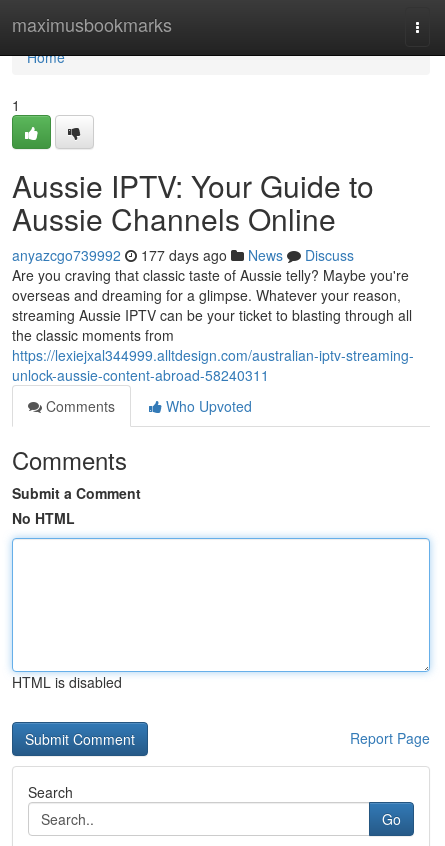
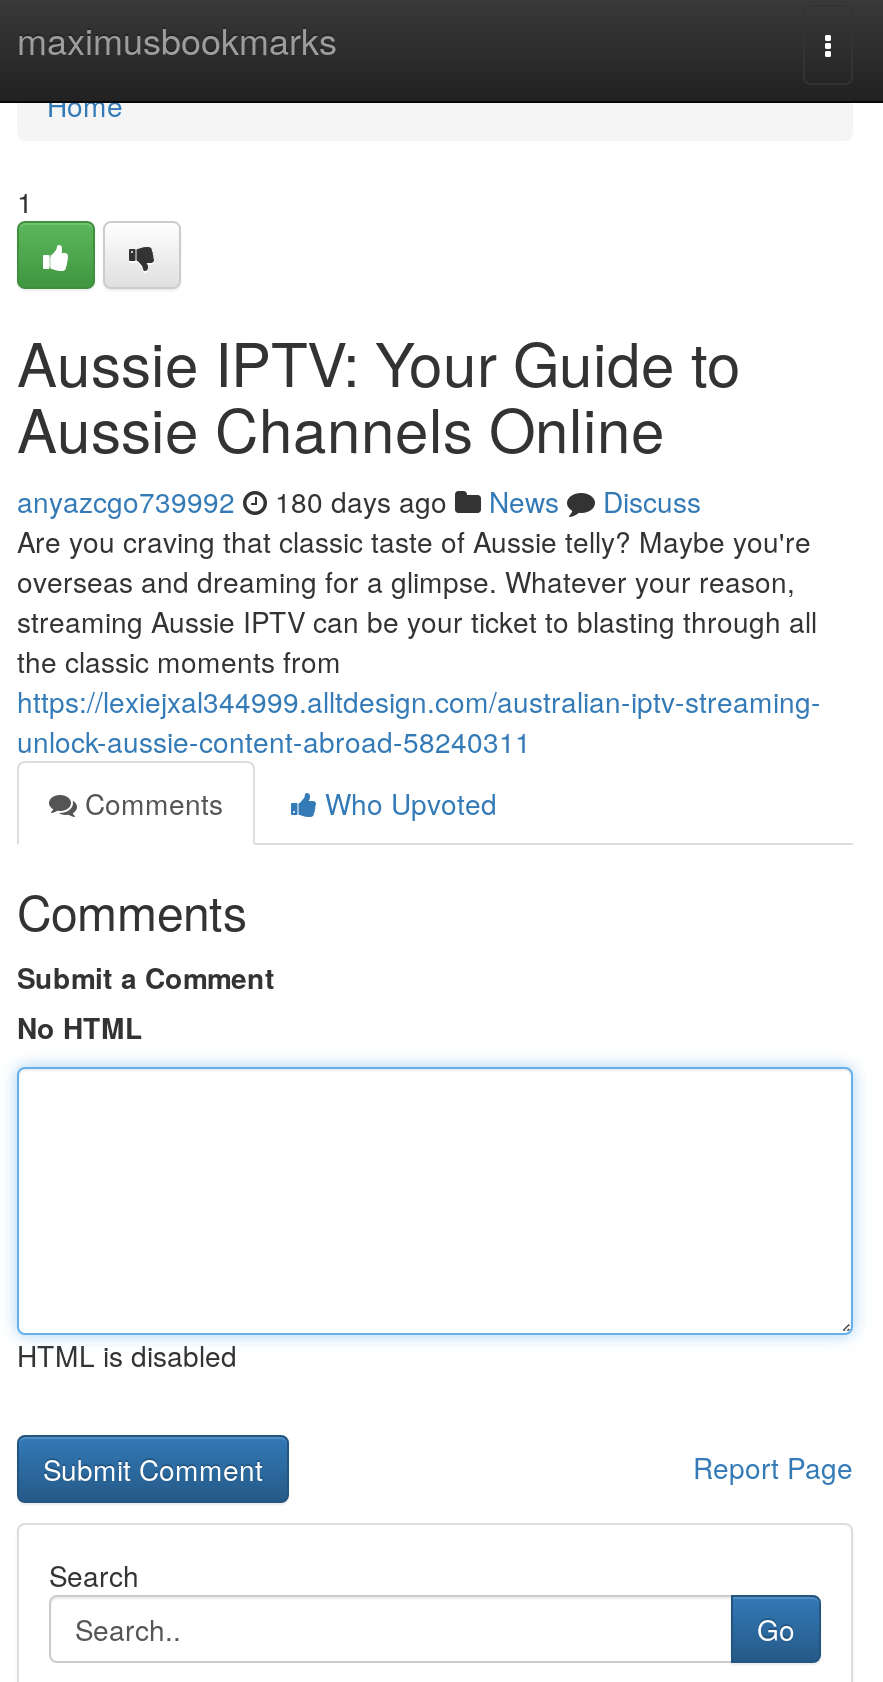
- anyazcgo739992 177 days ago News Discuss
+ anyazcgo739992 180 days ago News Discuss
